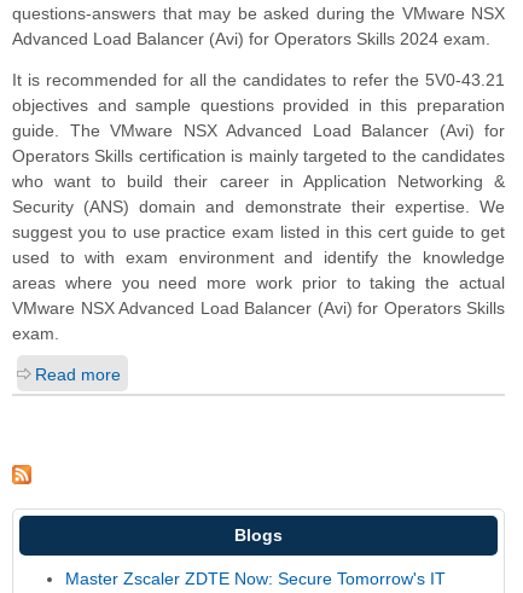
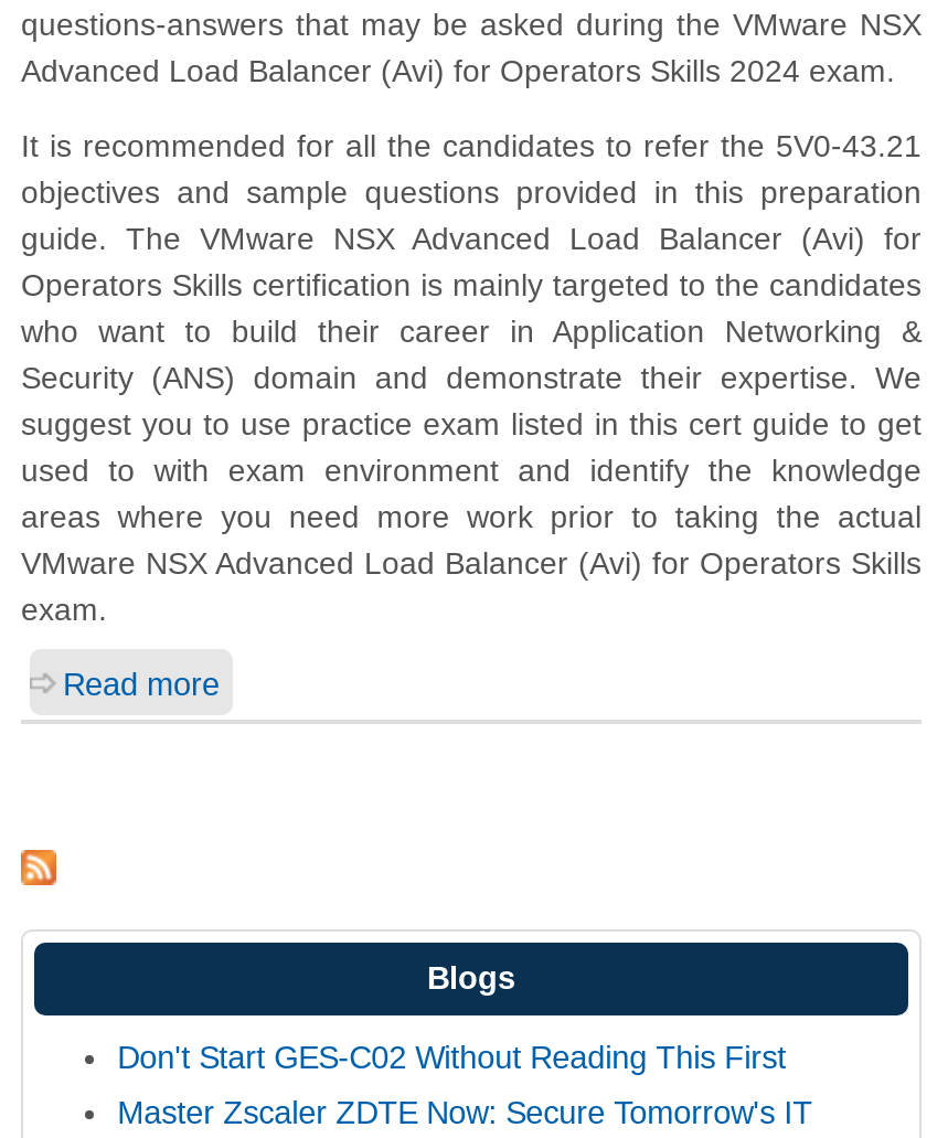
+ Don't Start GES-C02 Without Reading This First
